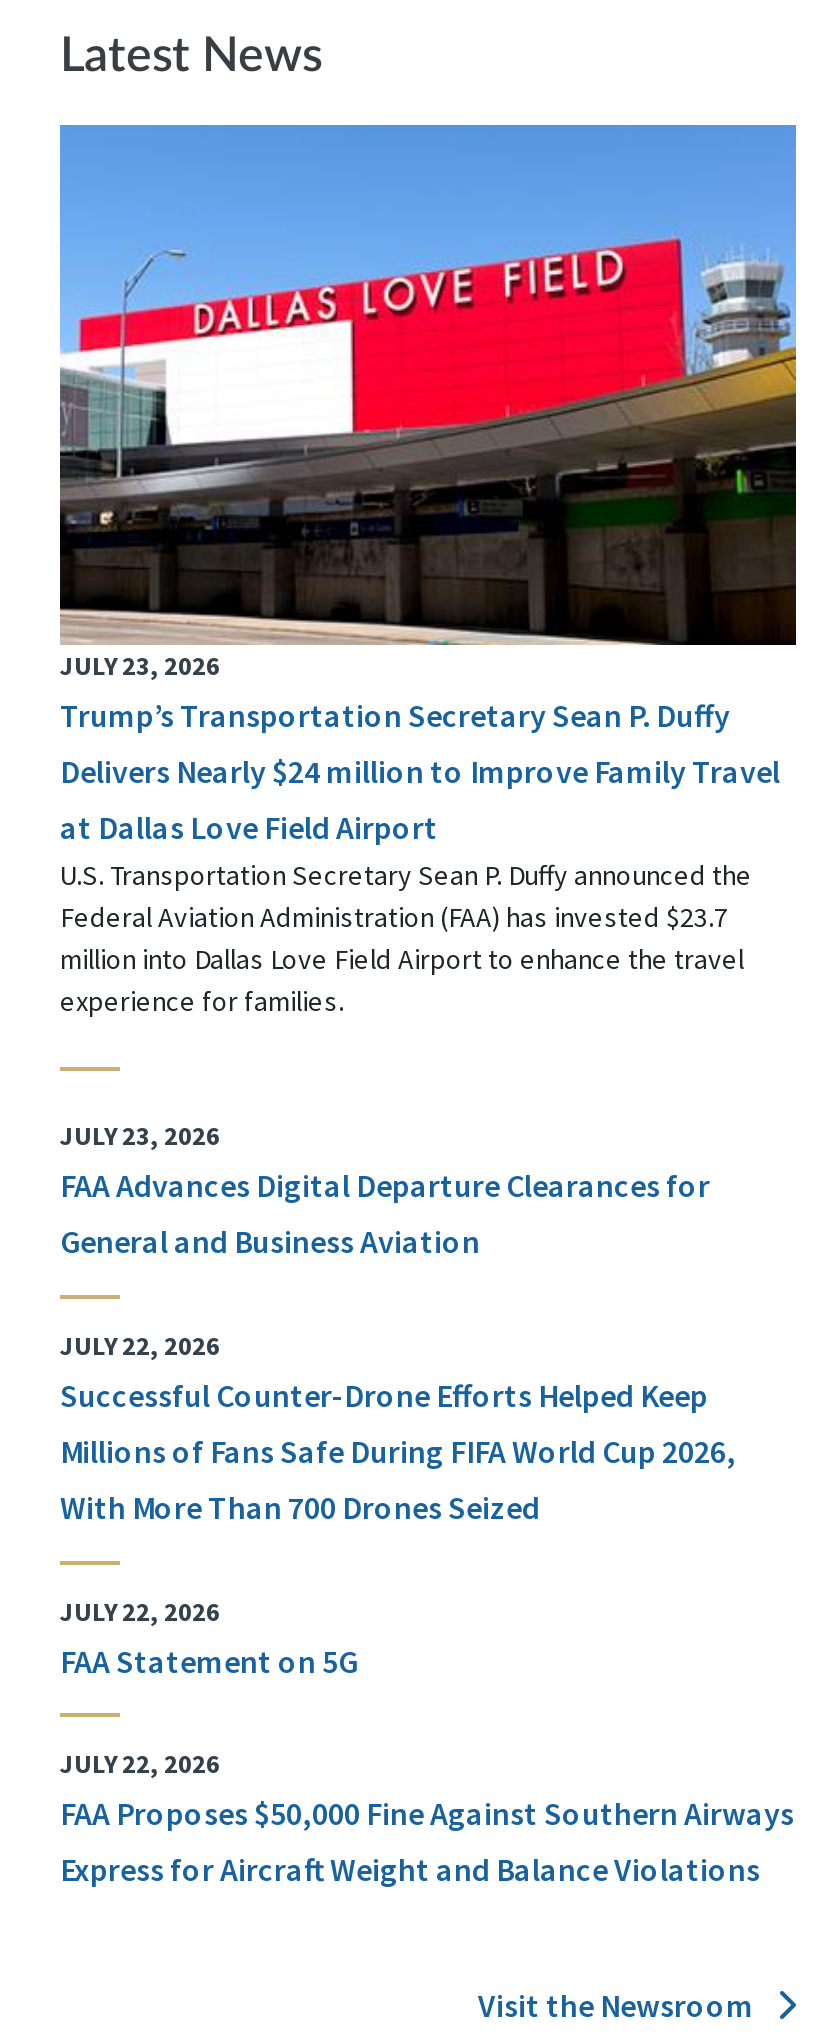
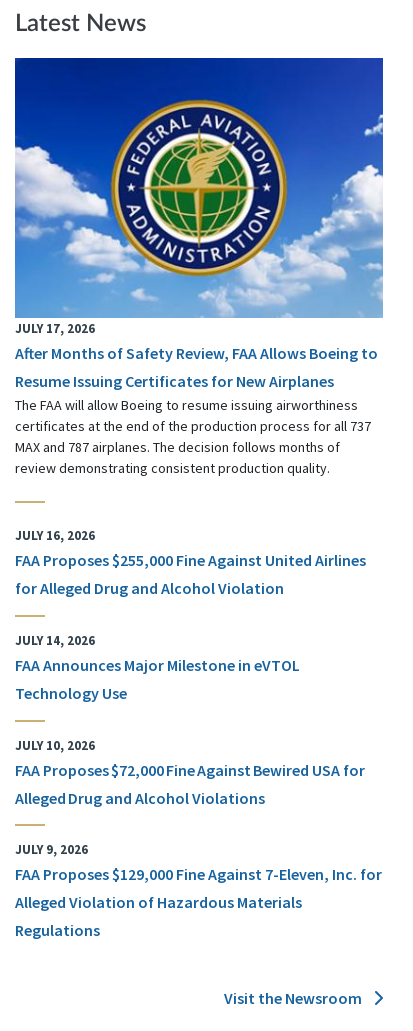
- [image]
- JULY 23, 2026
- Trump’s Transportation Secretary Sean P. Duffy
- Delivers Nearly $24 million to Improve Family Travel
- at Dallas Love Field Airport
- U.S. Transportation Secretary Sean P. Duffy announced the
- Federal Aviation Administration (FAA) has invested $23.7
- million into Dallas Love Field Airport to enhance the travel
- experience for families.
+ [image]
+ JULY 17, 2026
+ After Months of Safety Review, FAA Allows Boeing to
+ Resume Issuing Certificates for New Airplanes
+ The FAA will allow Boeing to resume issuing airworthiness
+ certificates at the end of the production process for all 737
+ MAX and 787 airplanes. The decision follows months of
+ review demonstrating consistent production quality.

- JULY 23, 2026
- FAA Advances Digital Departure Clearances for
- General and Business Aviation
+ JULY 16, 2026
+ FAA Proposes $255,000 Fine Against United Airlines
+ for Alleged Drug and Alcohol Violation

- JULY 22, 2026
- Successful Counter-Drone Efforts Helped Keep
- Millions of Fans Safe During FIFA World Cup 2026,
- With More Than 700 Drones Seized
+ JULY 14, 2026
+ FAA Announces Major Milestone in eVTOL
+ Technology Use

- JULY 22, 2026
- FAA Statement on 5G
+ JULY 10, 2026
+ FAA Proposes $72,000 Fine Against Bewired USA for
+ Alleged Drug and Alcohol Violations

- JULY 22, 2026
- FAA Proposes $50,000 Fine Against Southern Airways
- Express for Aircraft Weight and Balance Violations
+ JULY 9, 2026
+ FAA Proposes $129,000 Fine Against 7-Eleven, Inc. for
+ Alleged Violation of Hazardous Materials
+ Regulations
